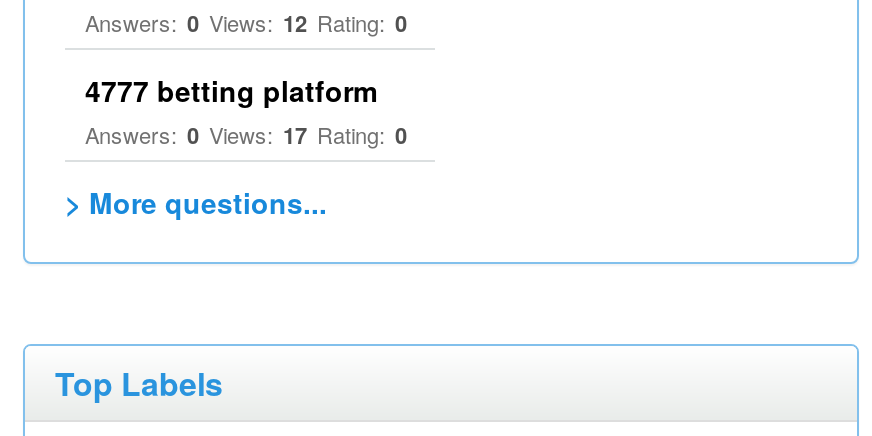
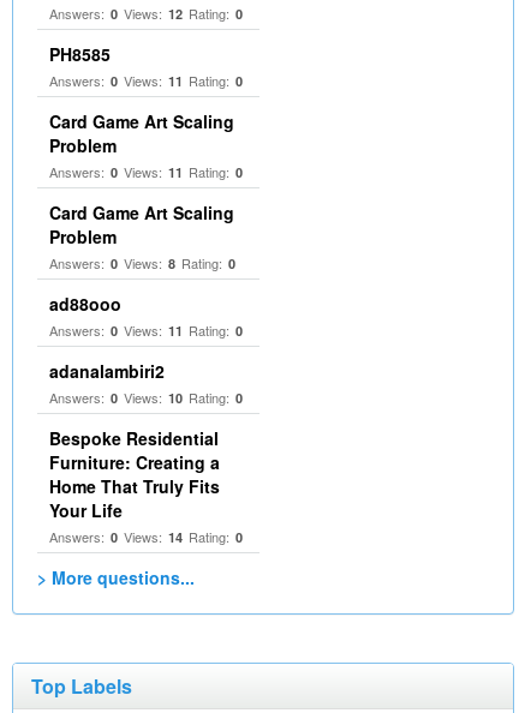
- 4777 betting platform
- Answers: 0 Views: 17 Rating: 0
+ PH8585
+ Answers: 0 Views: 11 Rating: 0
+ Card Game Art Scaling
+ Problem
+ Answers: 0 Views: 11 Rating: 0
+ Card Game Art Scaling
+ Problem
+ Answers: 0 Views: 8 Rating: 0
+ ad88ooo
+ Answers: 0 Views: 11 Rating: 0
+ adanalambiri2
+ Answers: 0 Views: 10 Rating: 0
+ Bespoke Residential
+ Furniture: Creating a
+ Home That Truly Fits
+ Your Life
+ Answers: 0 Views: 14 Rating: 0
